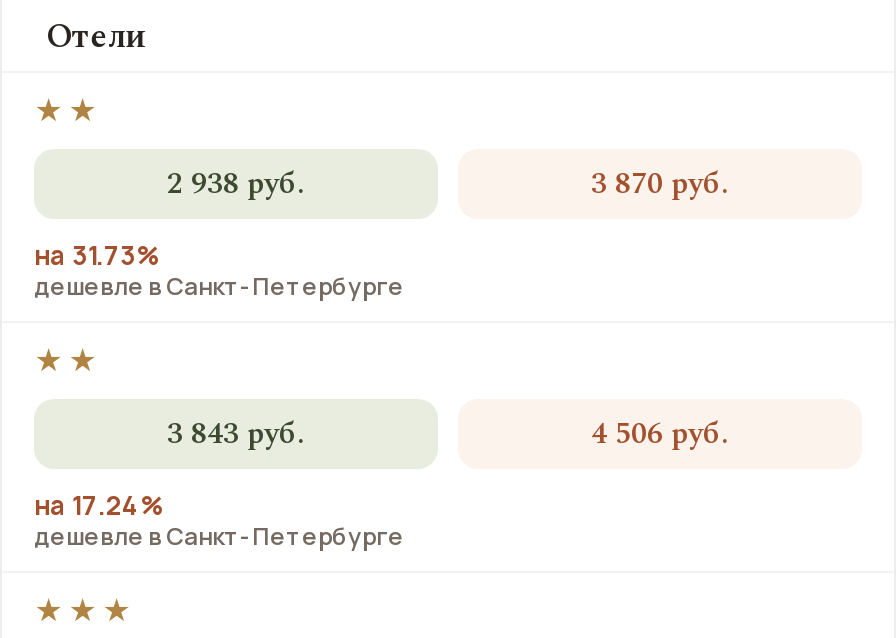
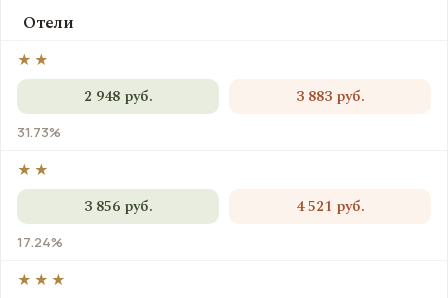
- 2 938 руб.
- 3 870 руб.
+ 2 948 руб.
+ 3 883 руб.

- на 31.73%
- дешевле в Санкт-Петербурге
+ 31.73%

- 3 843 руб.
- 4 506 руб.
+ 3 856 руб.
+ 4 521 руб.

- на 17.24%
- дешевле в Санкт-Петербурге
+ 17.24%
